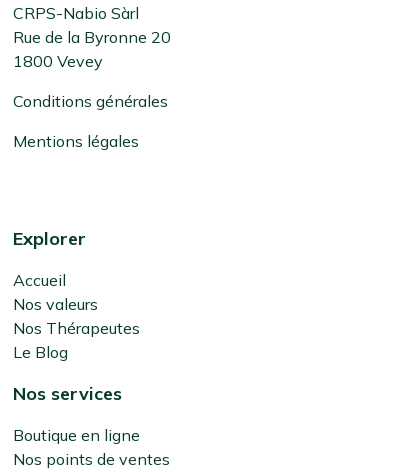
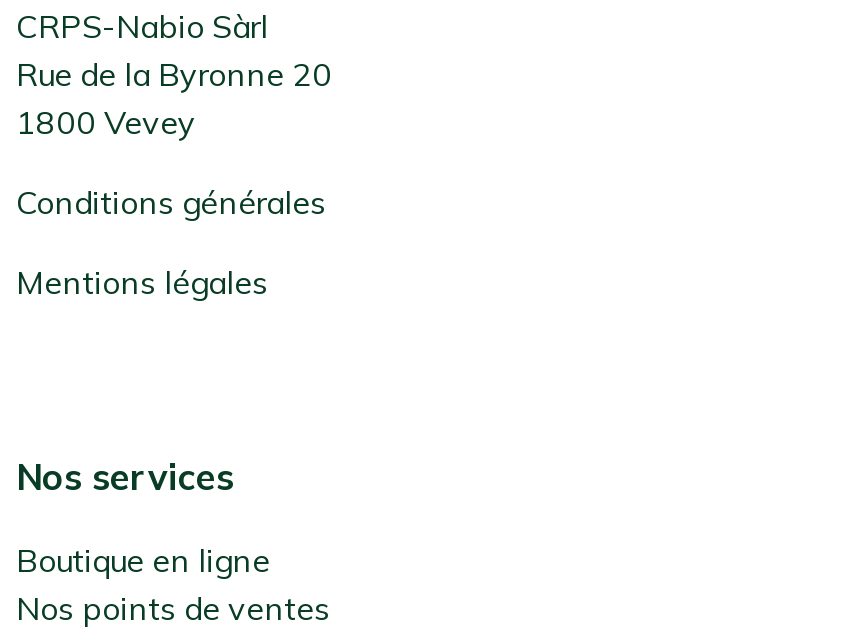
- Explorer
- Accueil
- Nos valeurs
- Nos Thérapeutes
- Le Blog
